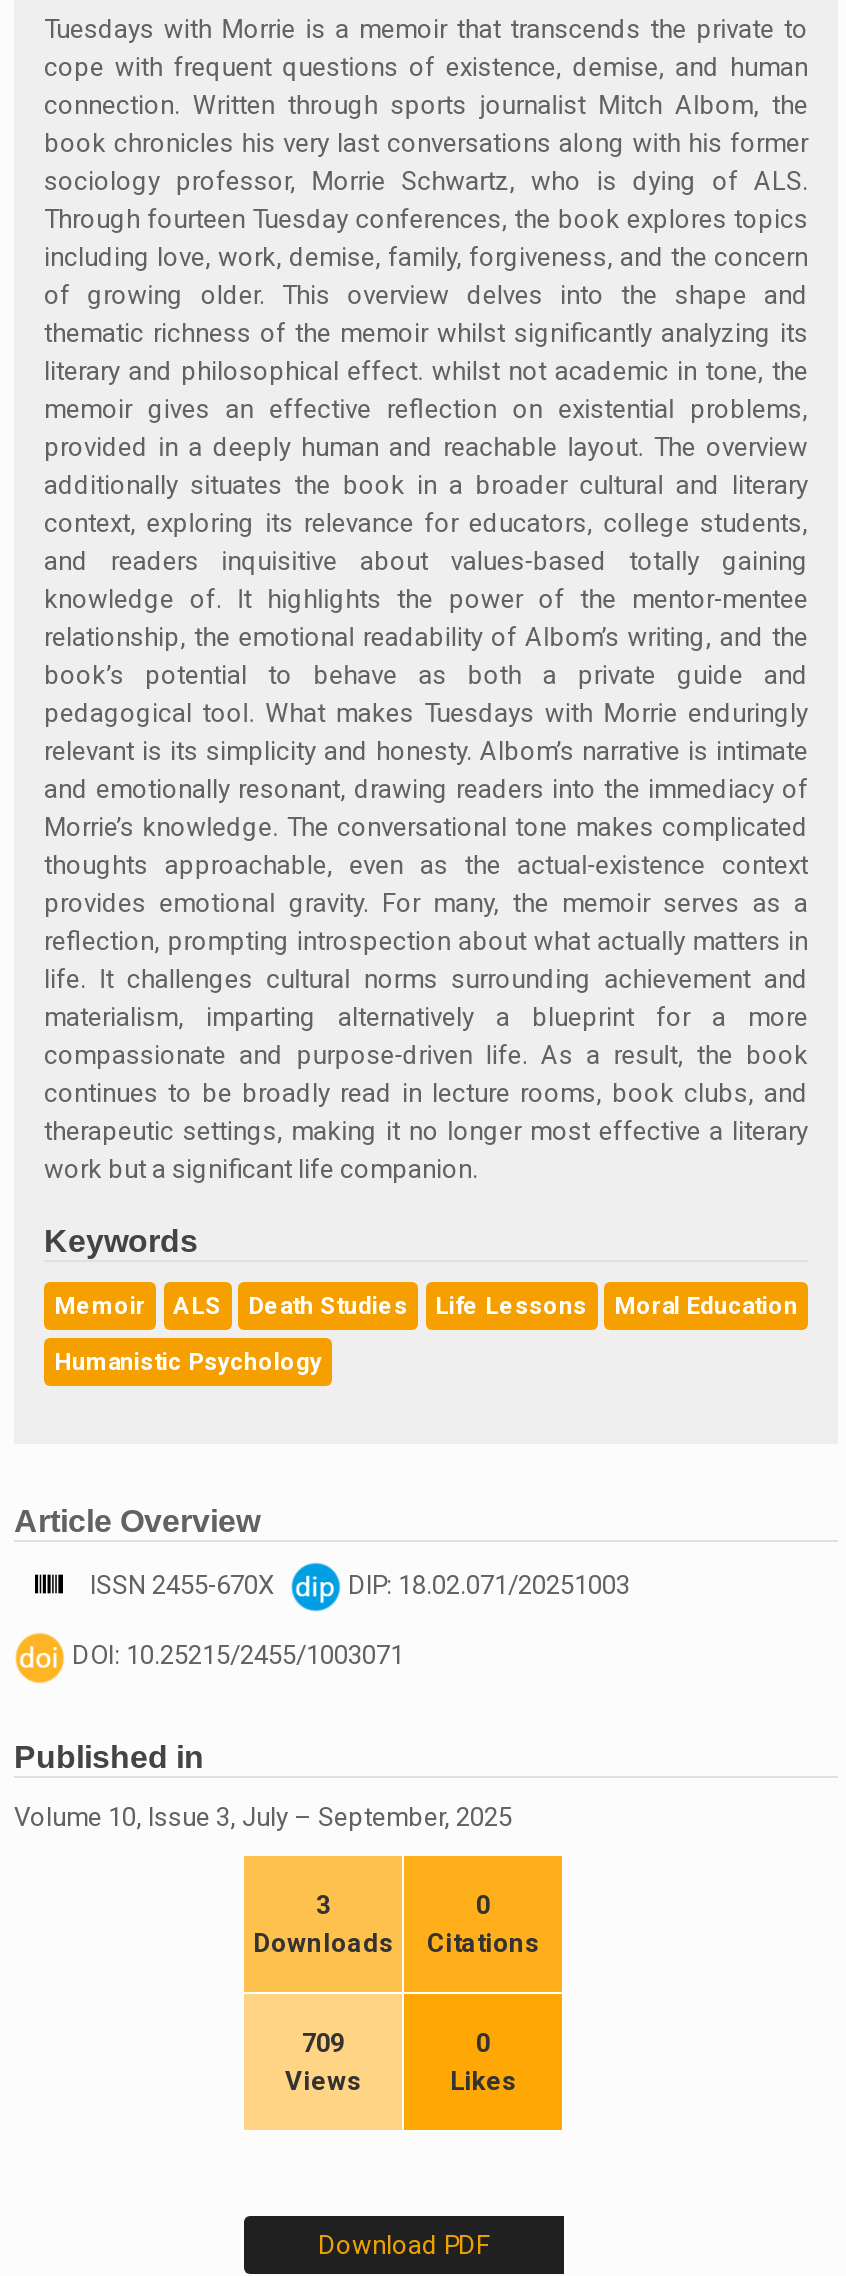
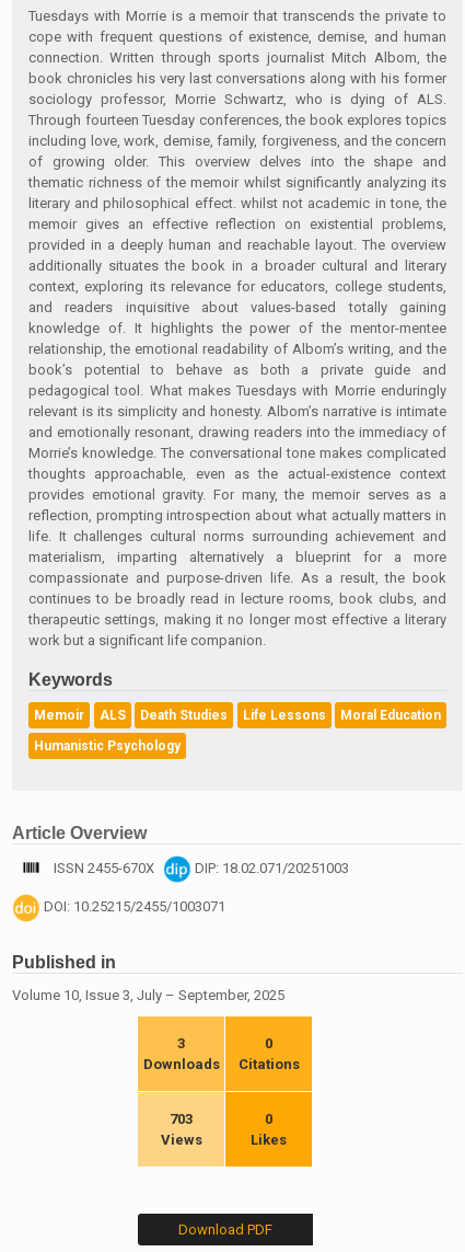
- 709
+ 703
